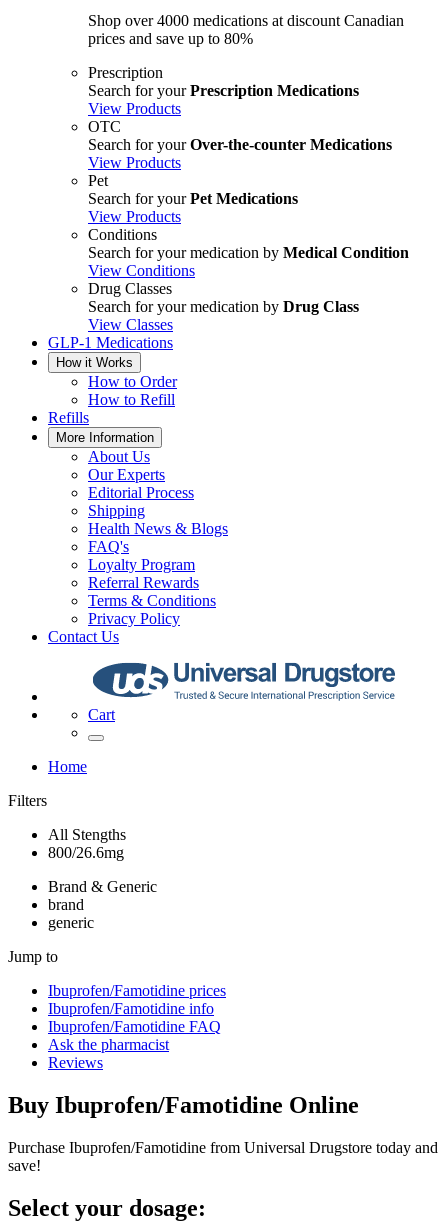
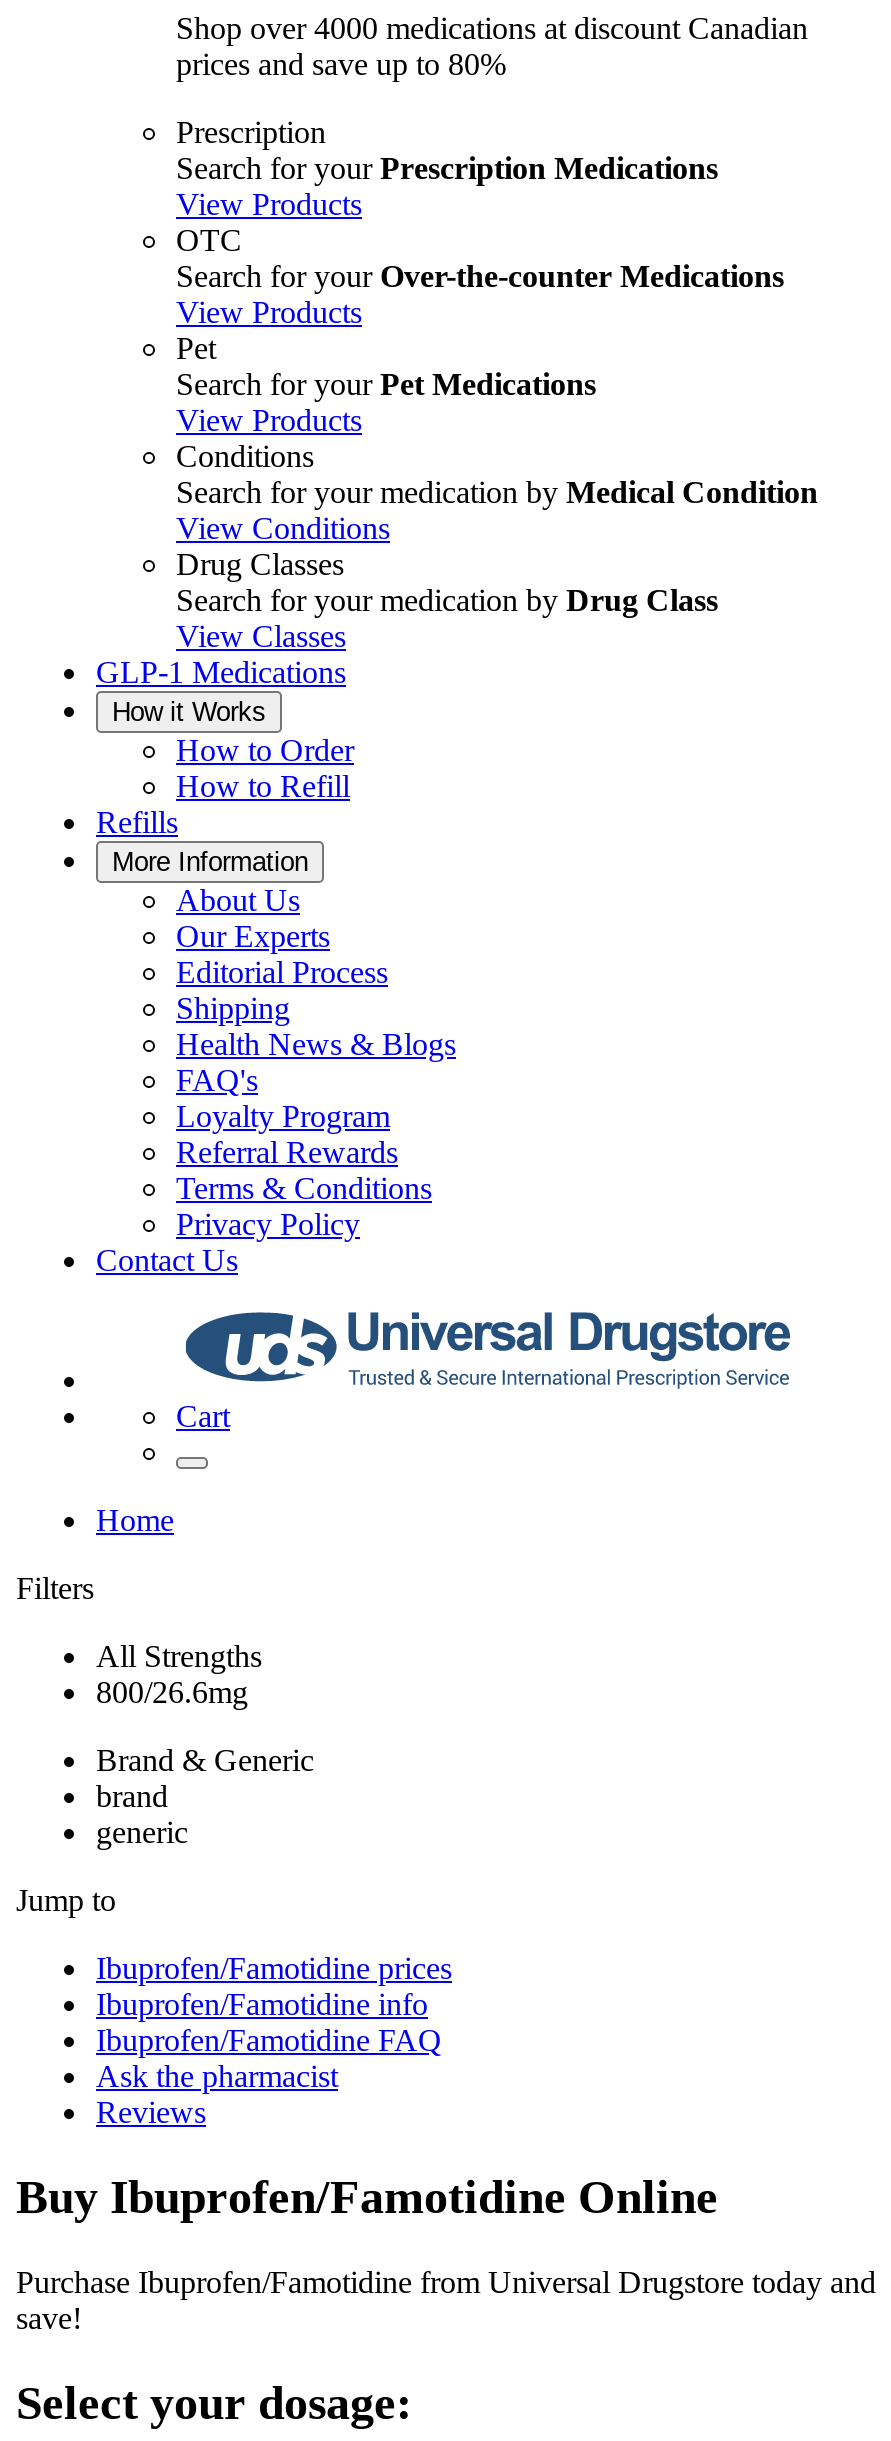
- All Stengths
+ All Strengths
